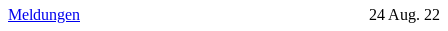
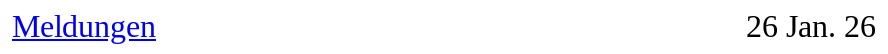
- 24 Aug. 22
+ 26 Jan. 26
